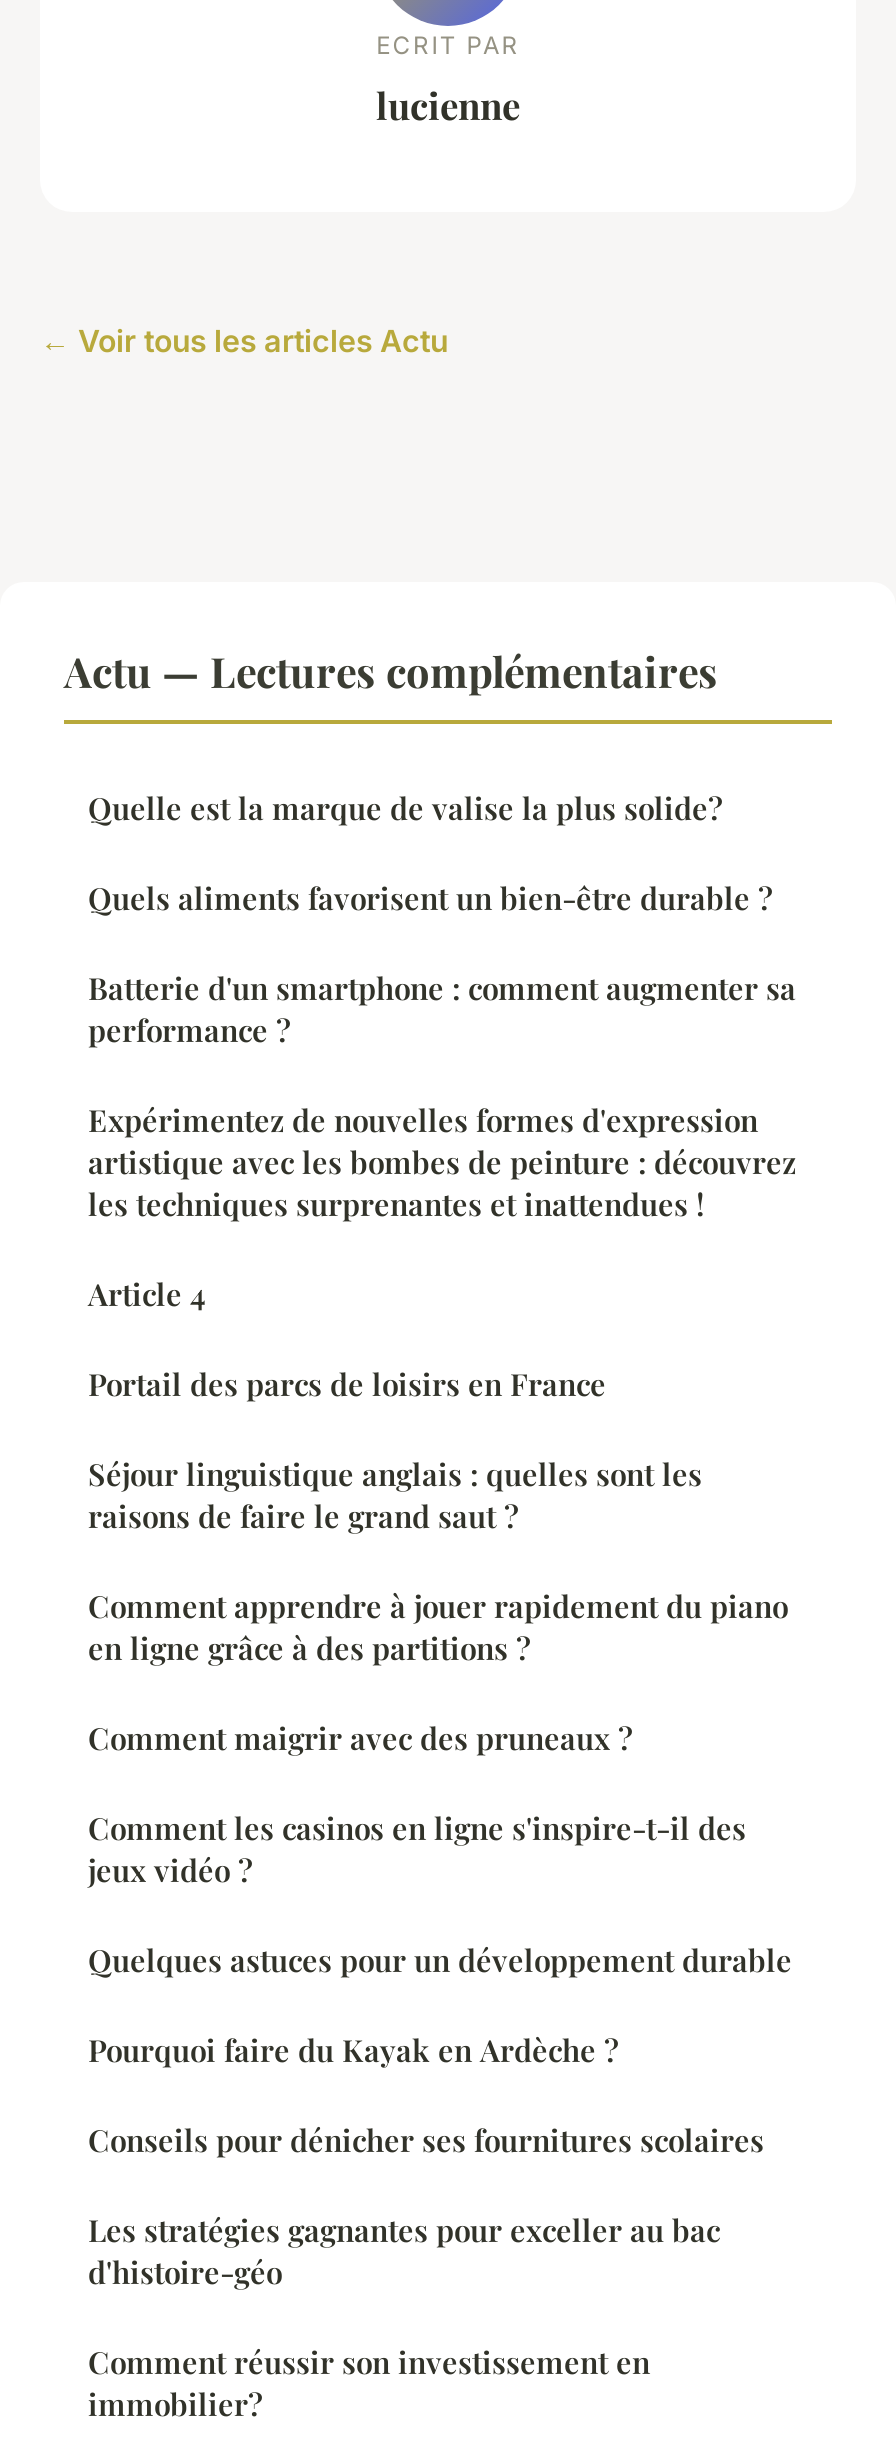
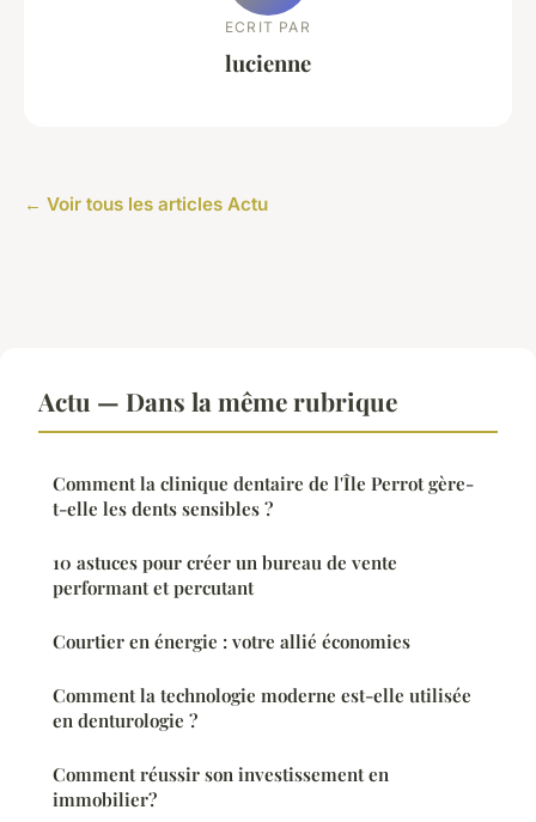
- Actu — Lectures complémentaires
- Quelle est la marque de valise la plus solide?
- Quels aliments favorisent un bien-être durable ?
- Batterie d'un smartphone : comment augmenter sa
- performance ?
- Expérimentez de nouvelles formes d'expression
- artistique avec les bombes de peinture : découvrez
- les techniques surprenantes et inattendues !
- Article 4
- Portail des parcs de loisirs en France
- Séjour linguistique anglais : quelles sont les
- raisons de faire le grand saut ?
- Comment apprendre à jouer rapidement du piano
- en ligne grâce à des partitions ?
- Comment maigrir avec des pruneaux ?
- Comment les casinos en ligne s'inspire-t-il des
- jeux vidéo ?
- Quelques astuces pour un développement durable
- Pourquoi faire du Kayak en Ardèche ?
- Conseils pour dénicher ses fournitures scolaires
- Les stratégies gagnantes pour exceller au bac
- d'histoire-géo
+ Actu — Dans la même rubrique
+ Comment la clinique dentaire de l'Île Perrot gère-
+ t-elle les dents sensibles ?
+ 10 astuces pour créer un bureau de vente
+ performant et percutant
+ Courtier en énergie : votre allié économies
+ Comment la technologie moderne est-elle utilisée
+ en denturologie ?
